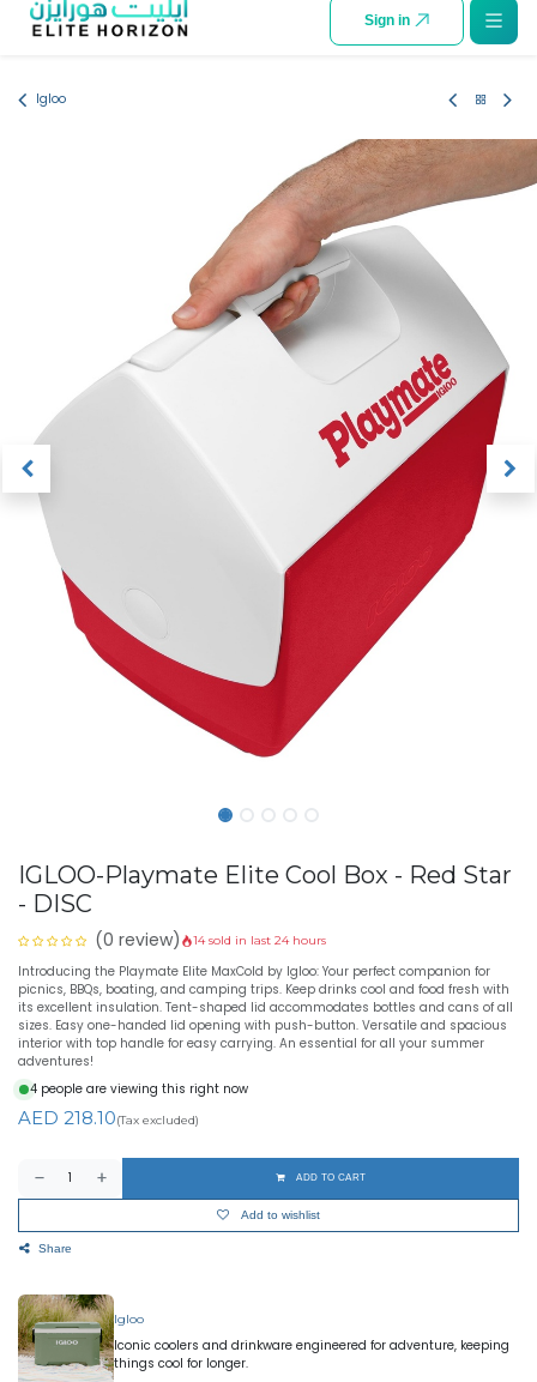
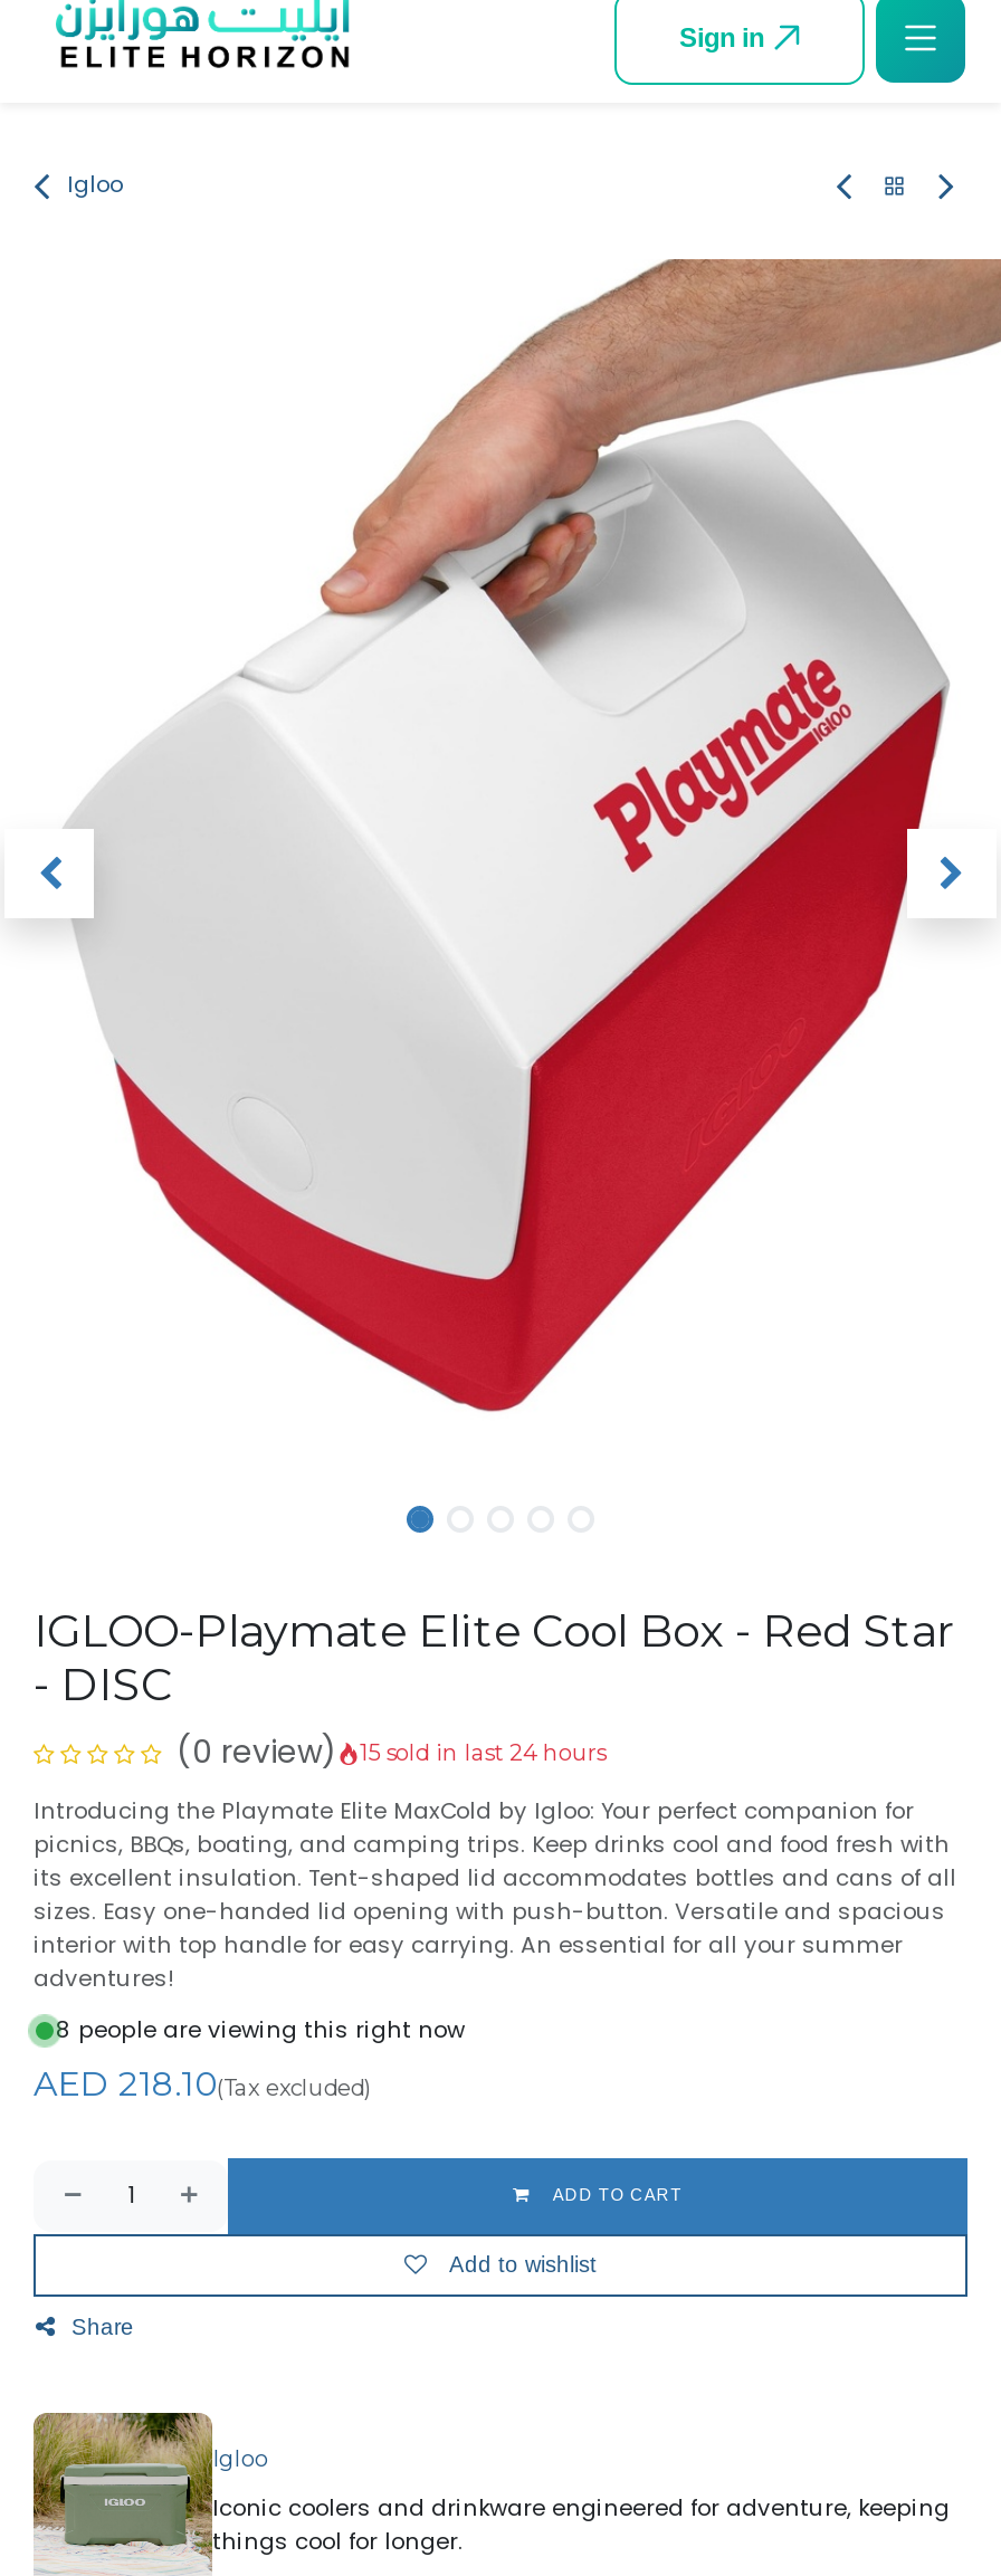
- 14 sold in last 24 hours
+ 15 sold in last 24 hours

- 4 people are viewing this right now
+ 8 people are viewing this right now
